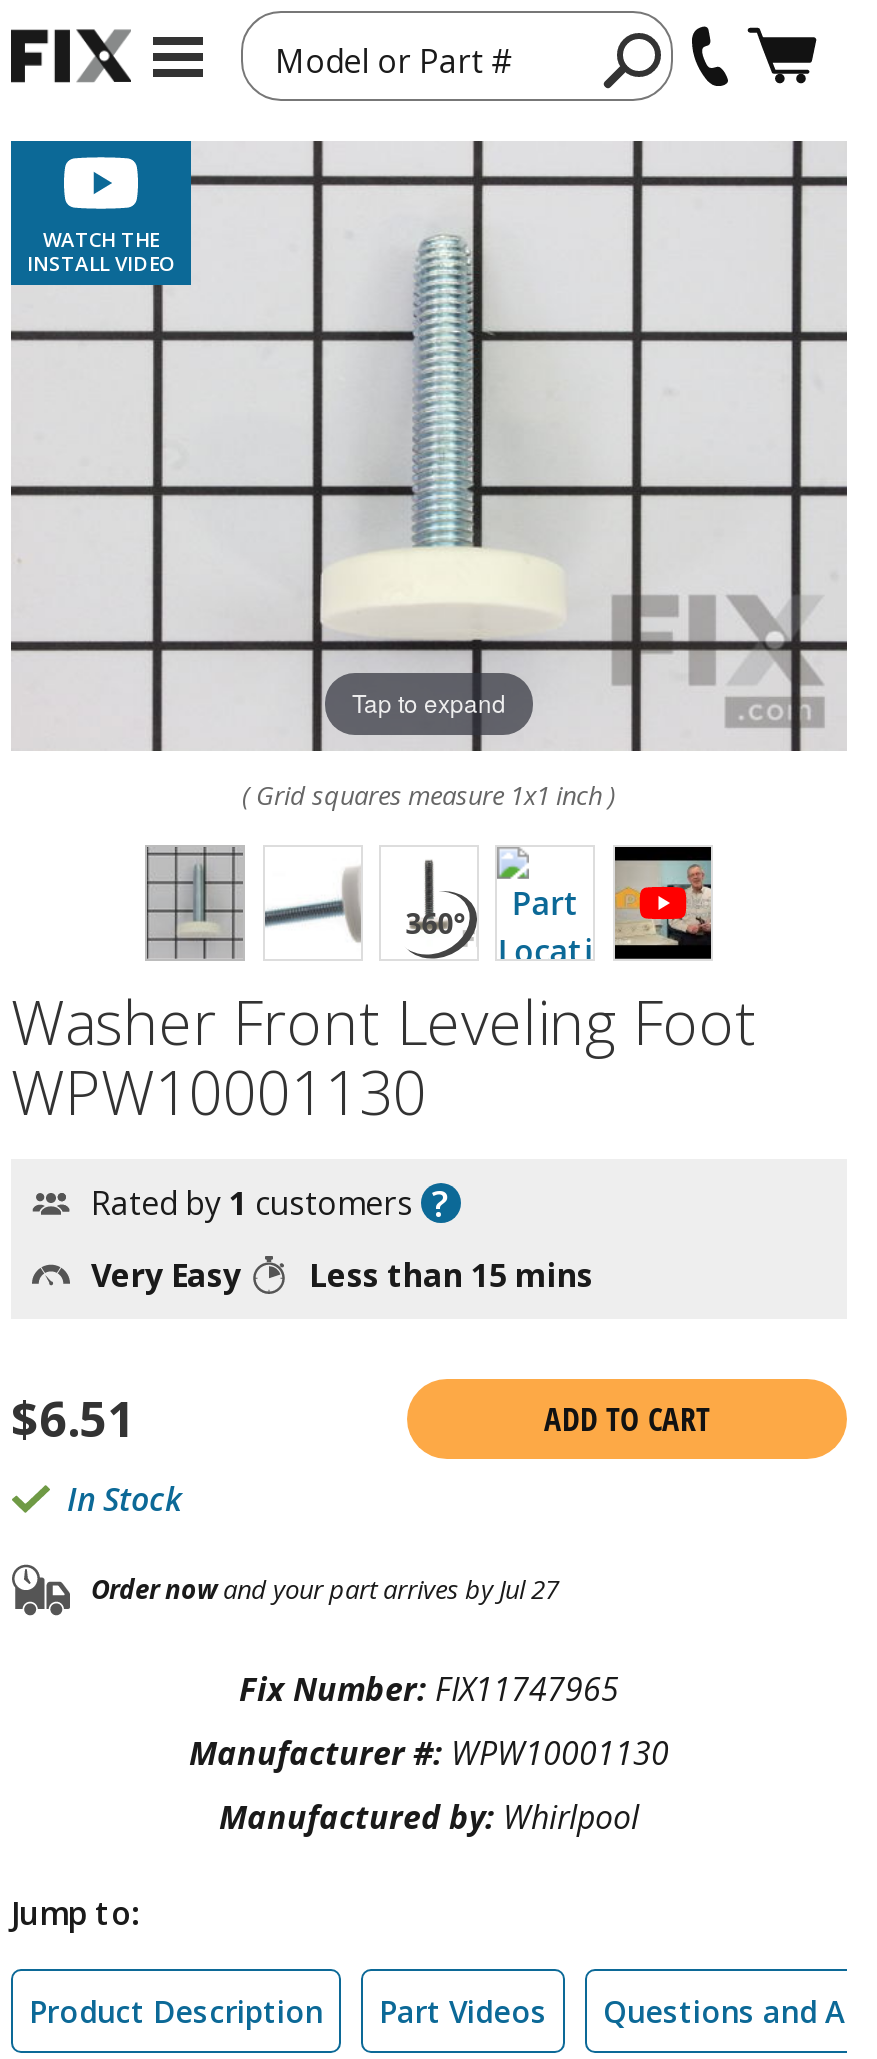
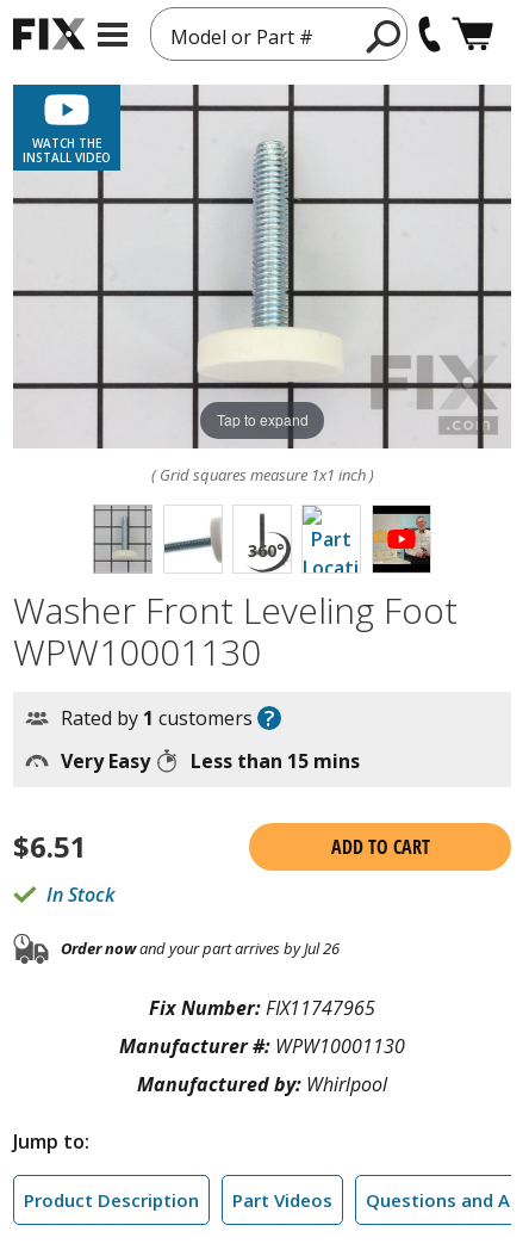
- Order nowand your part arrives by Jul 27
+ Order nowand your part arrives by Jul 26
